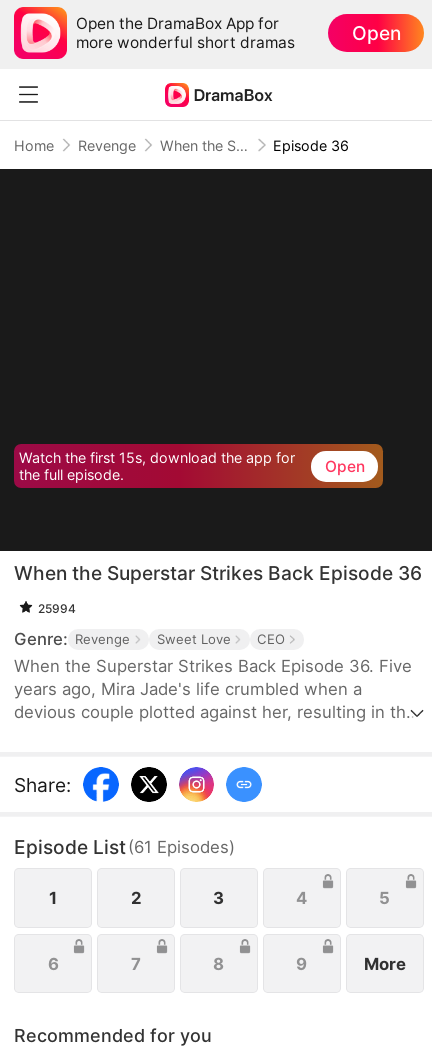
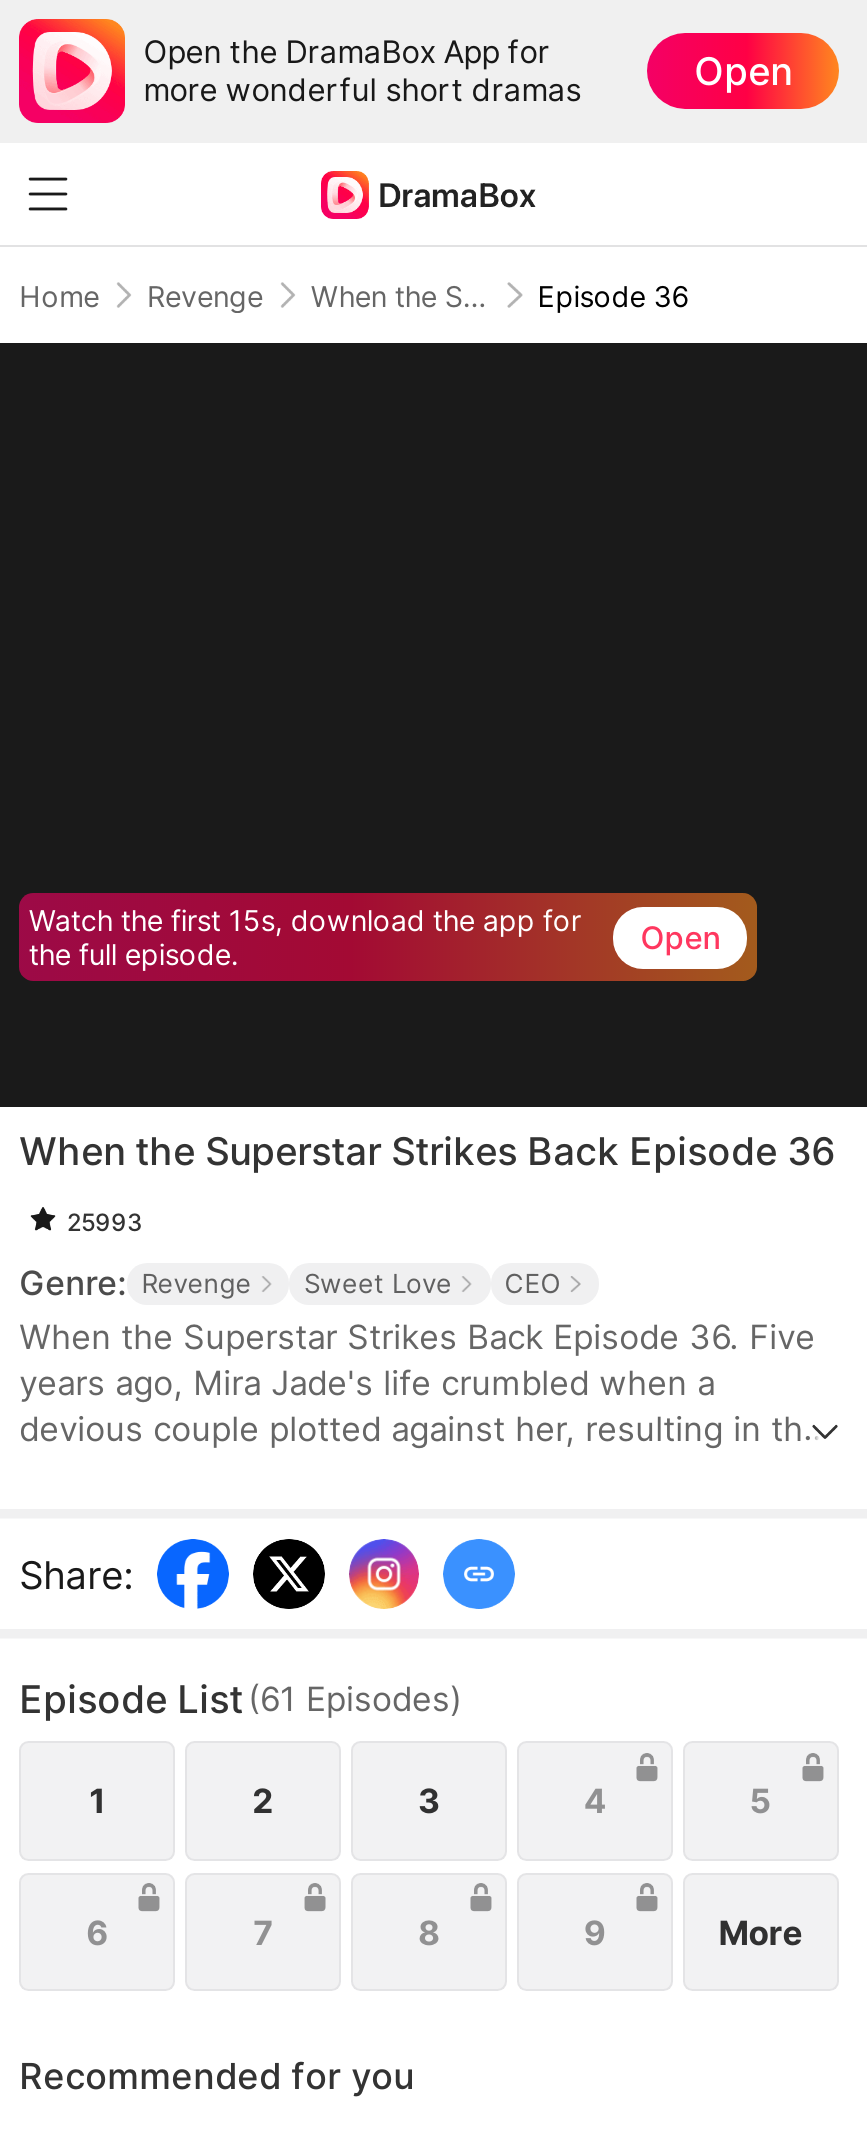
- 25994
+ 25993
